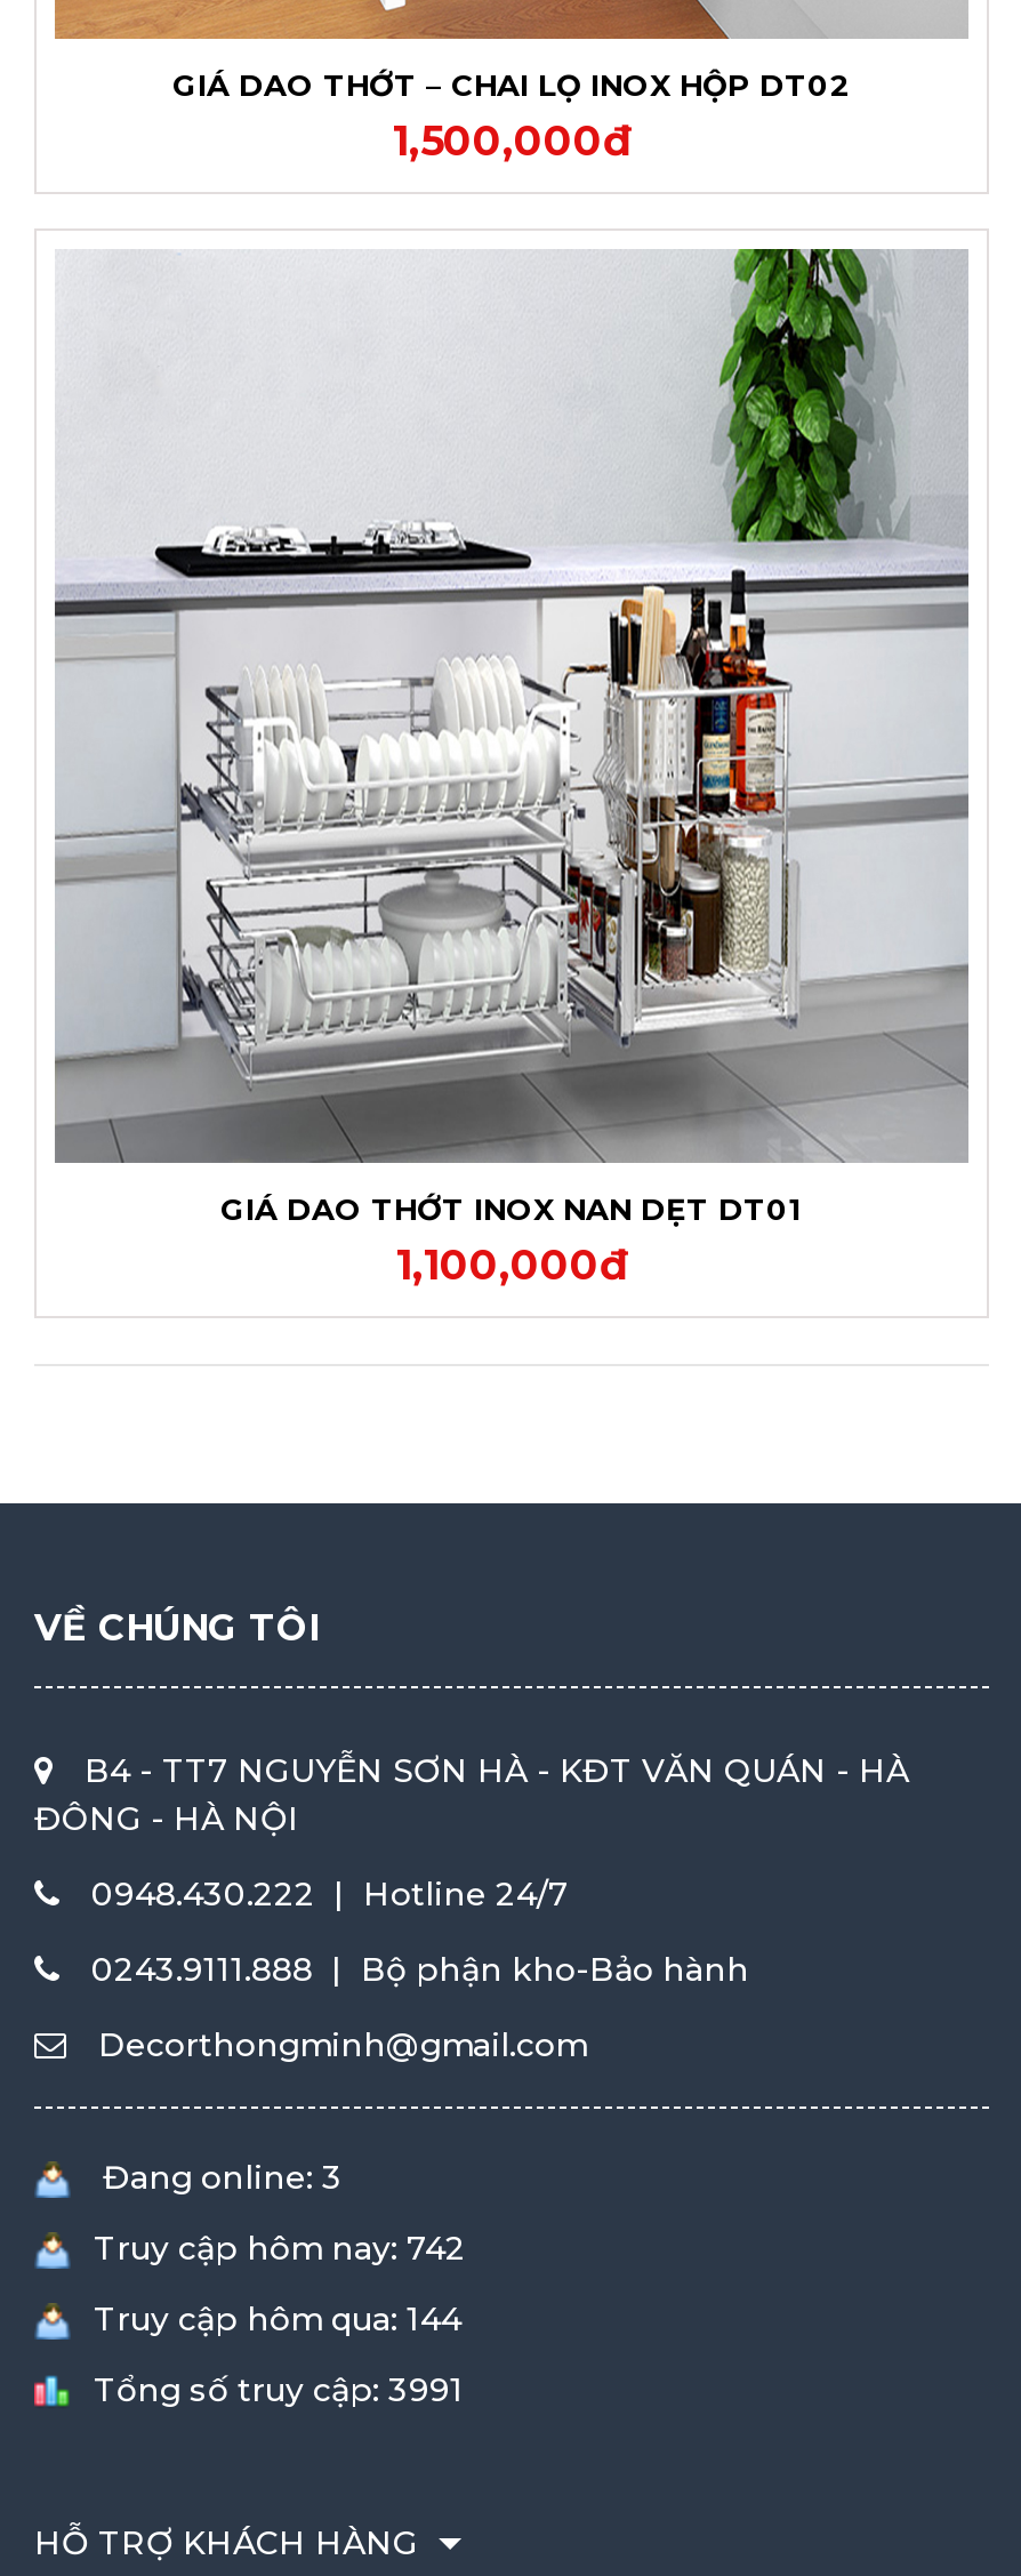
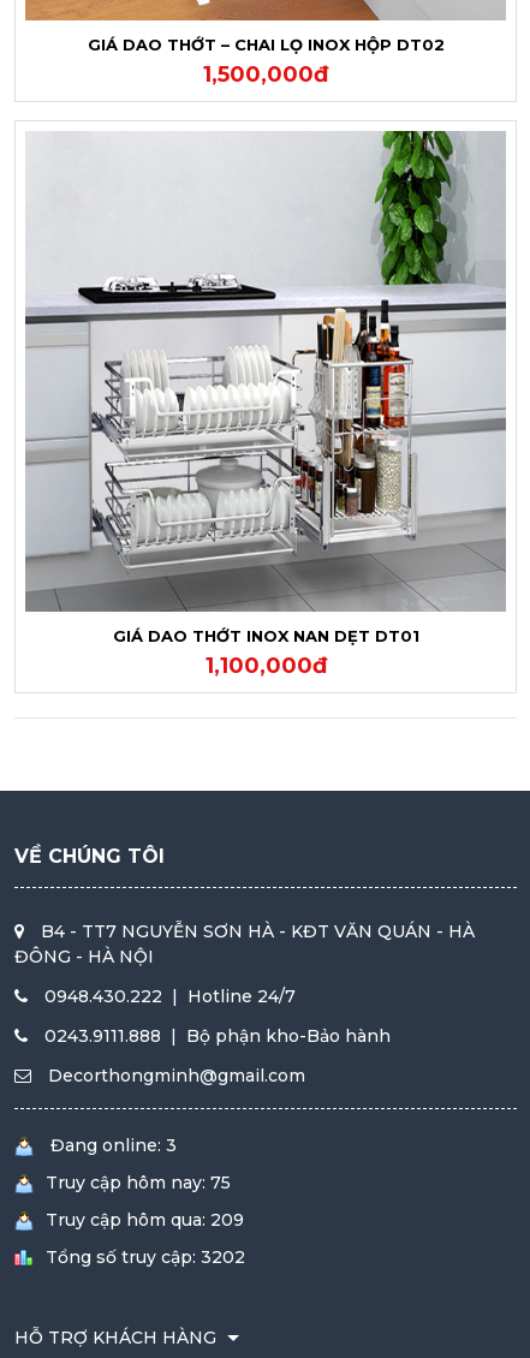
- Truy cập hôm nay: 742
+ Truy cập hôm nay: 75

- Truy cập hôm qua: 144
+ Truy cập hôm qua: 209

- Tổng số truy cập: 3991
+ Tổng số truy cập: 3202
